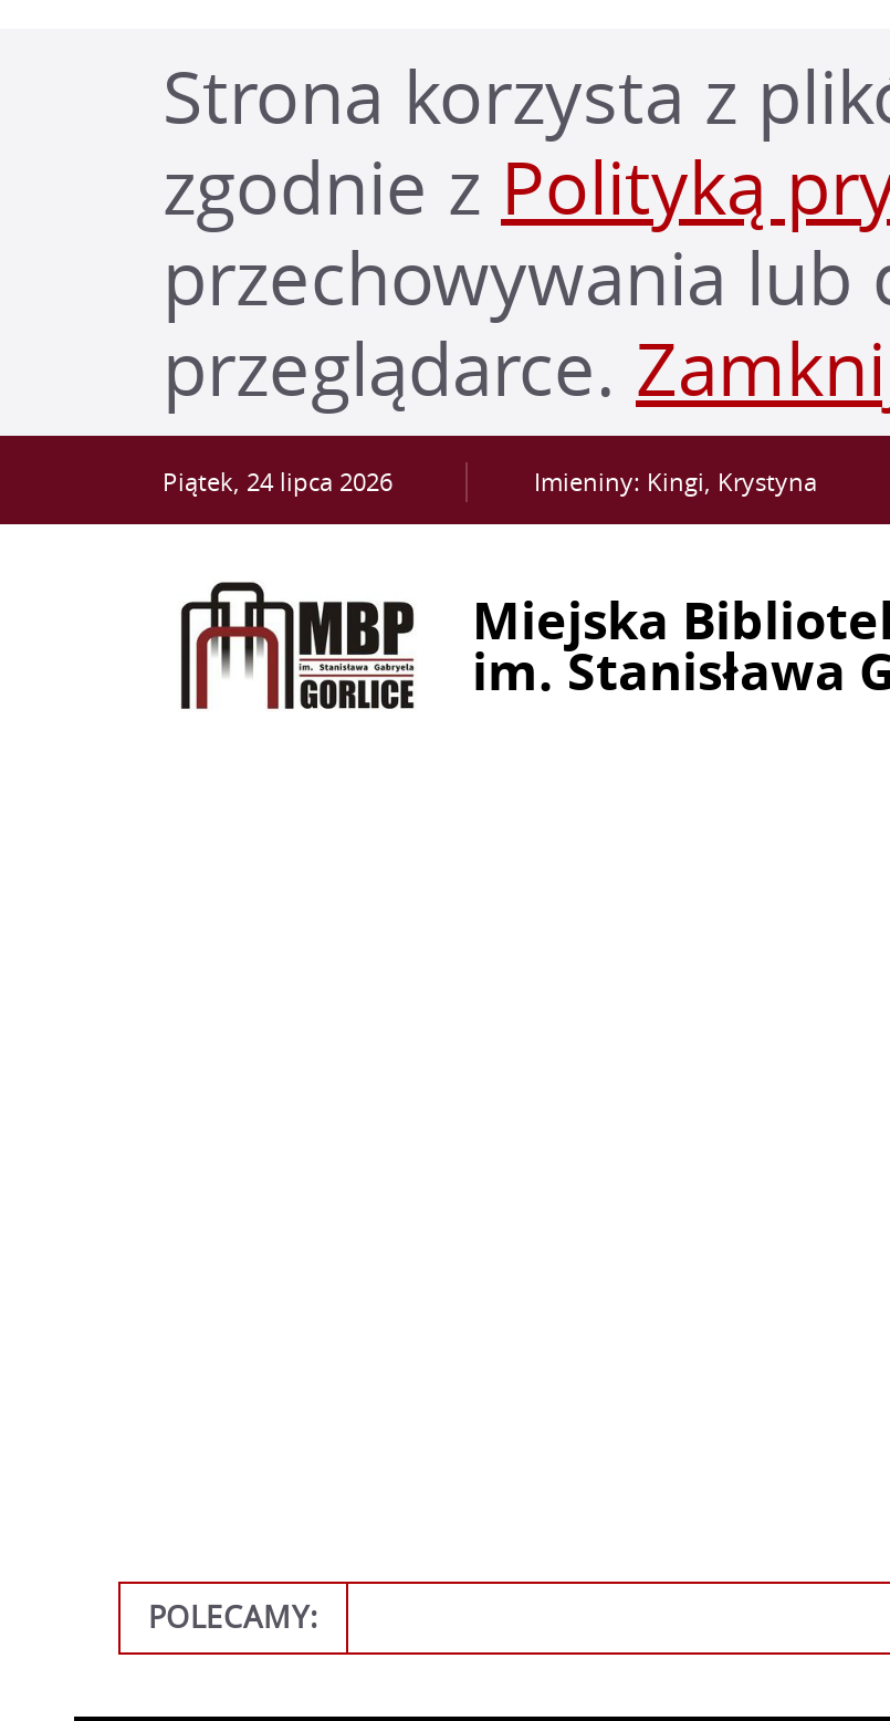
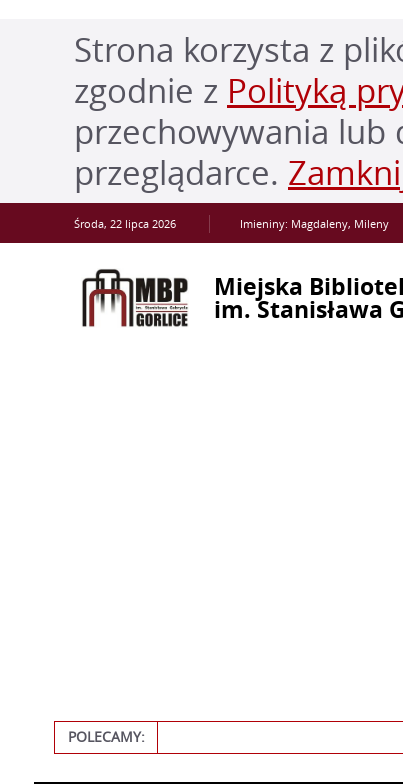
- Piątek, 24 lipca 2026
+ Środa, 22 lipca 2026

- Imieniny: Kingi, Krystyna
+ Imieniny: Magdaleny, Mileny
